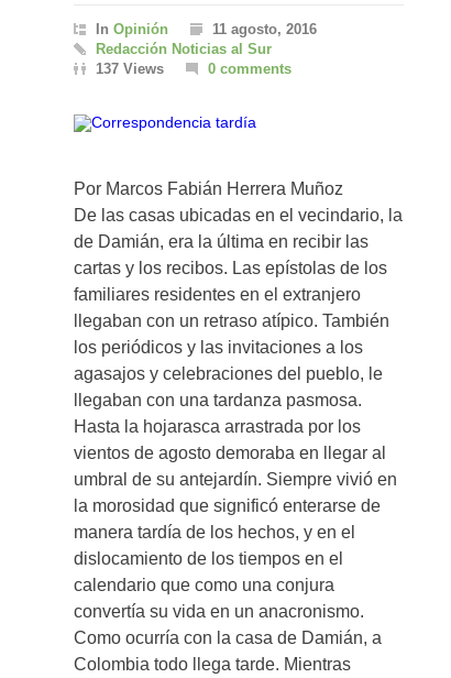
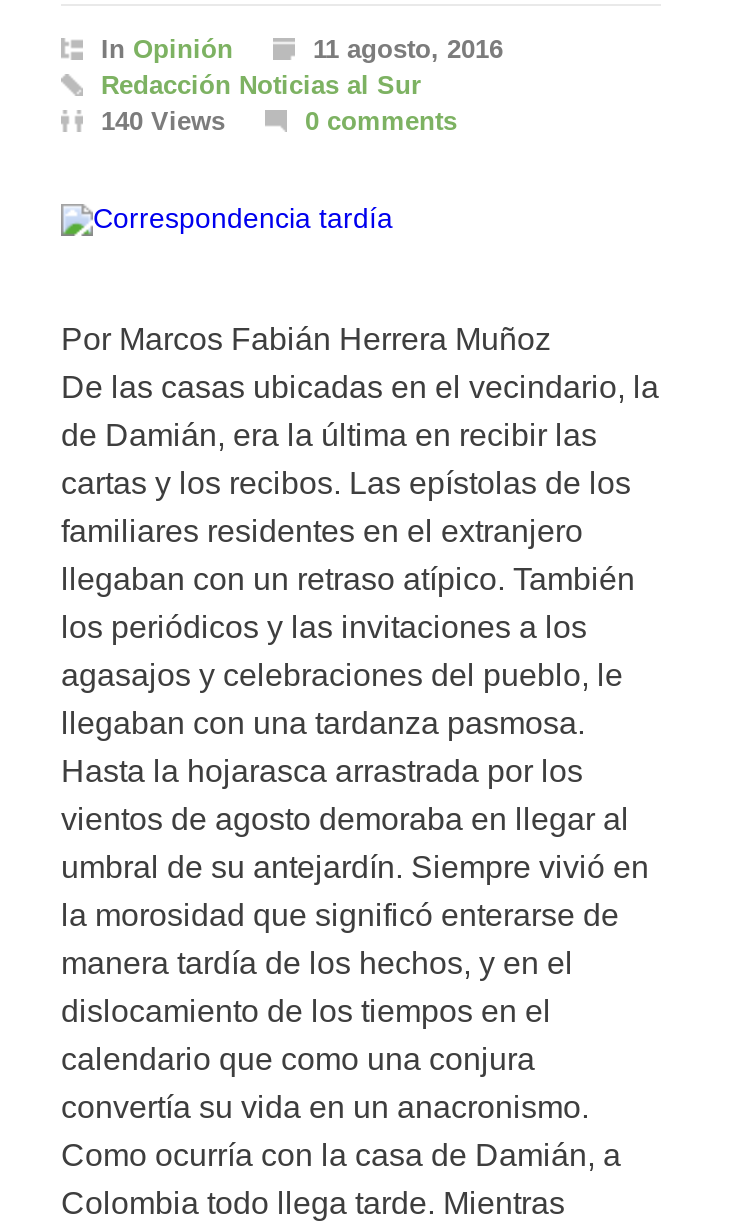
- 137 Views
+ 140 Views
